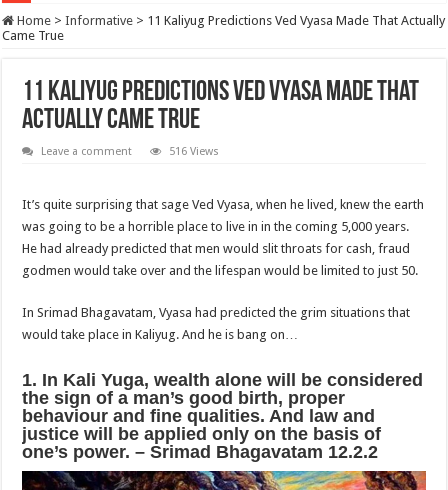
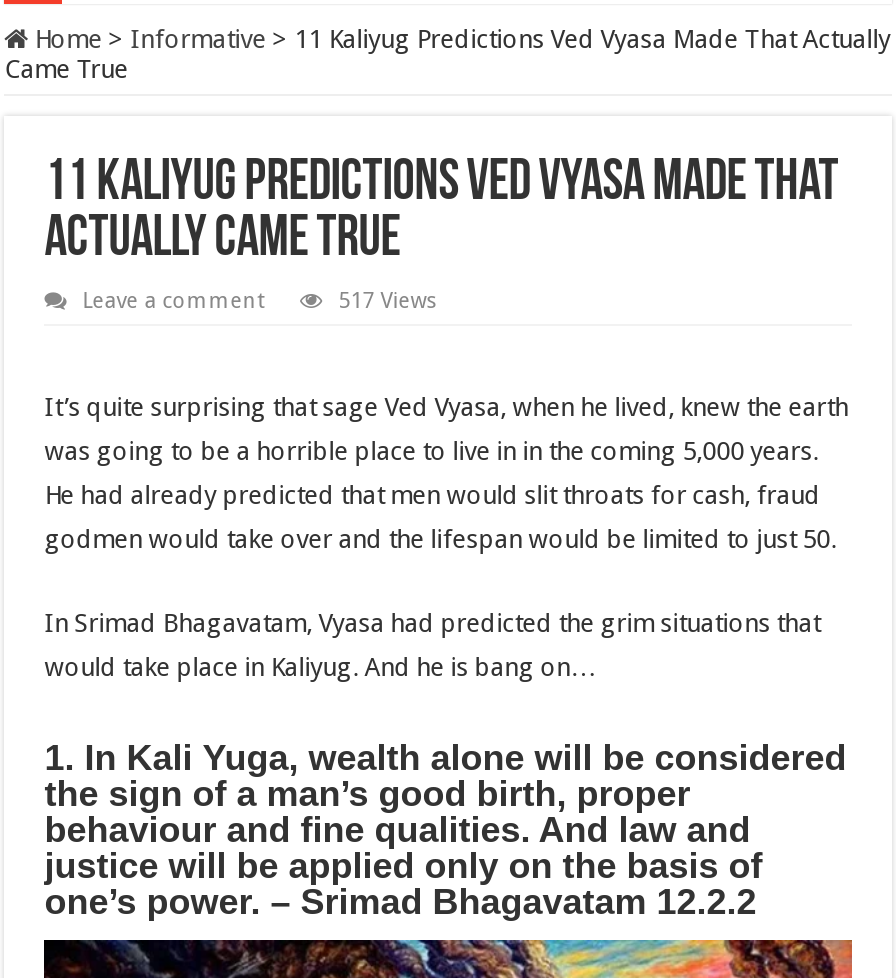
- 516 Views
+ 517 Views
